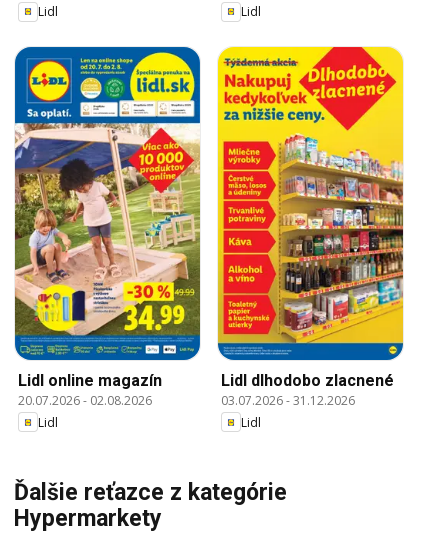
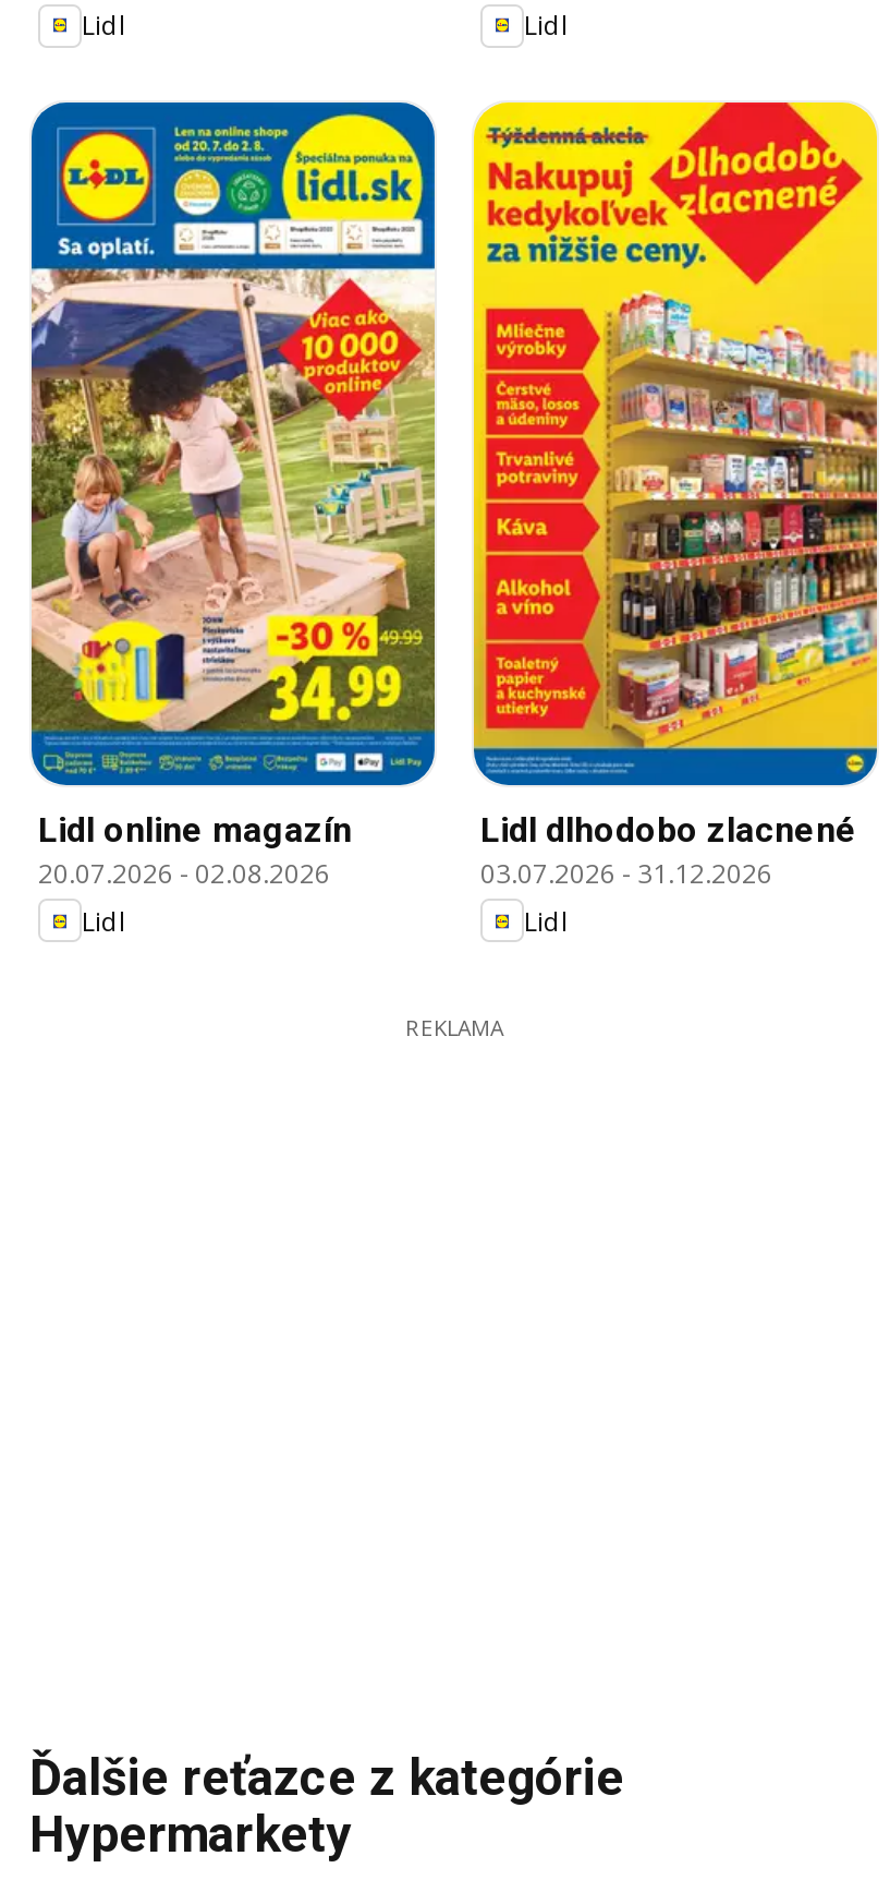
+ REKLAMA
